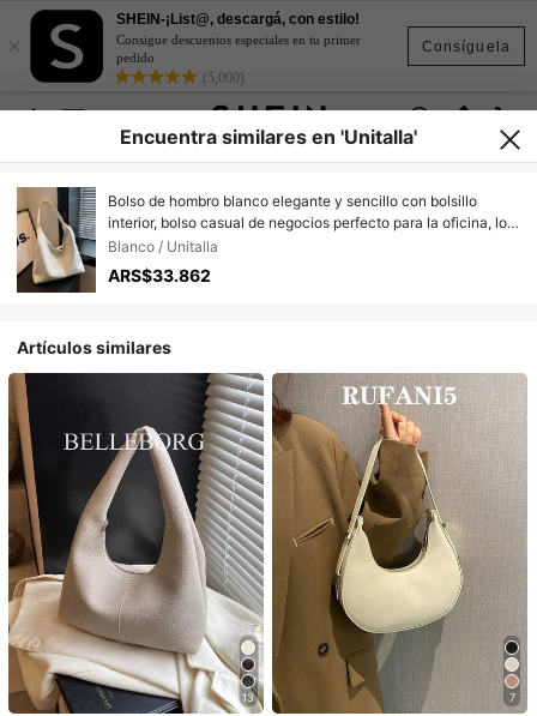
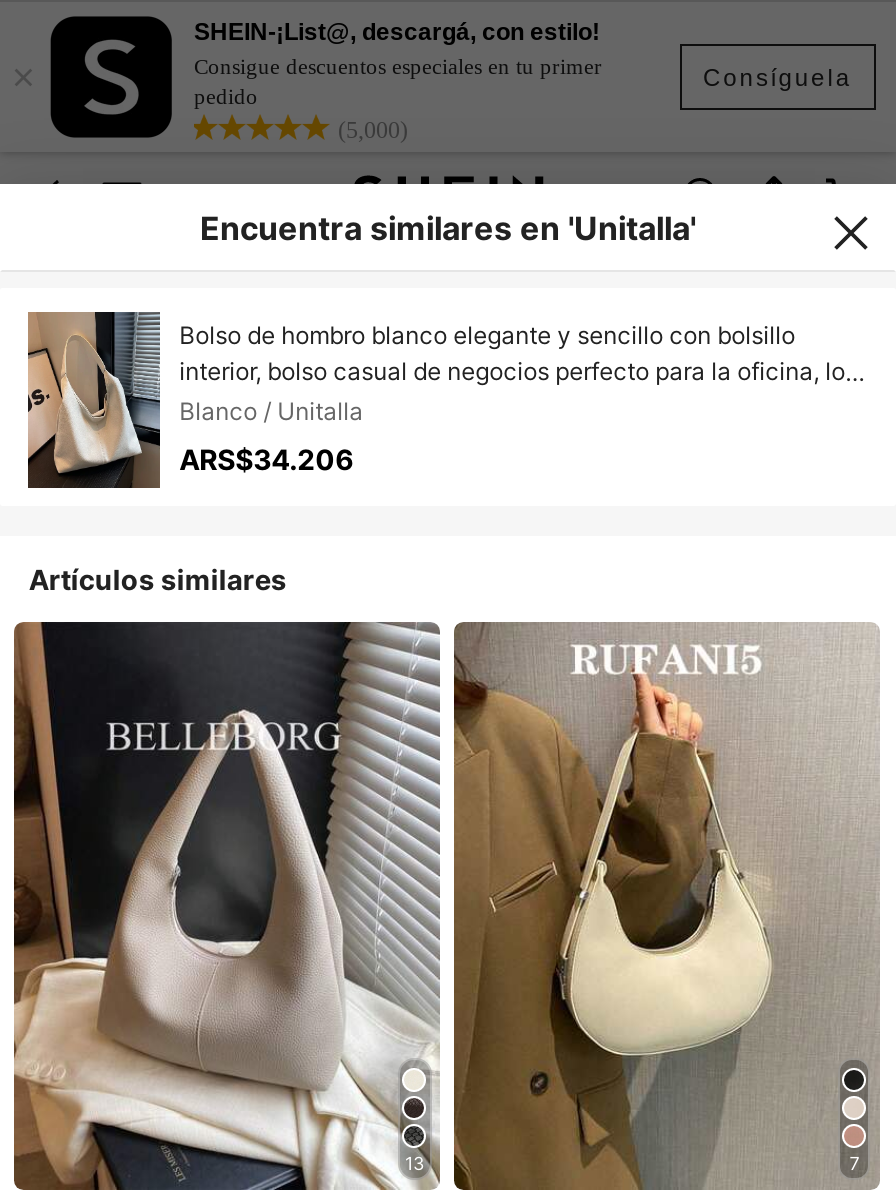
- ARS$33.862
+ ARS$34.206
